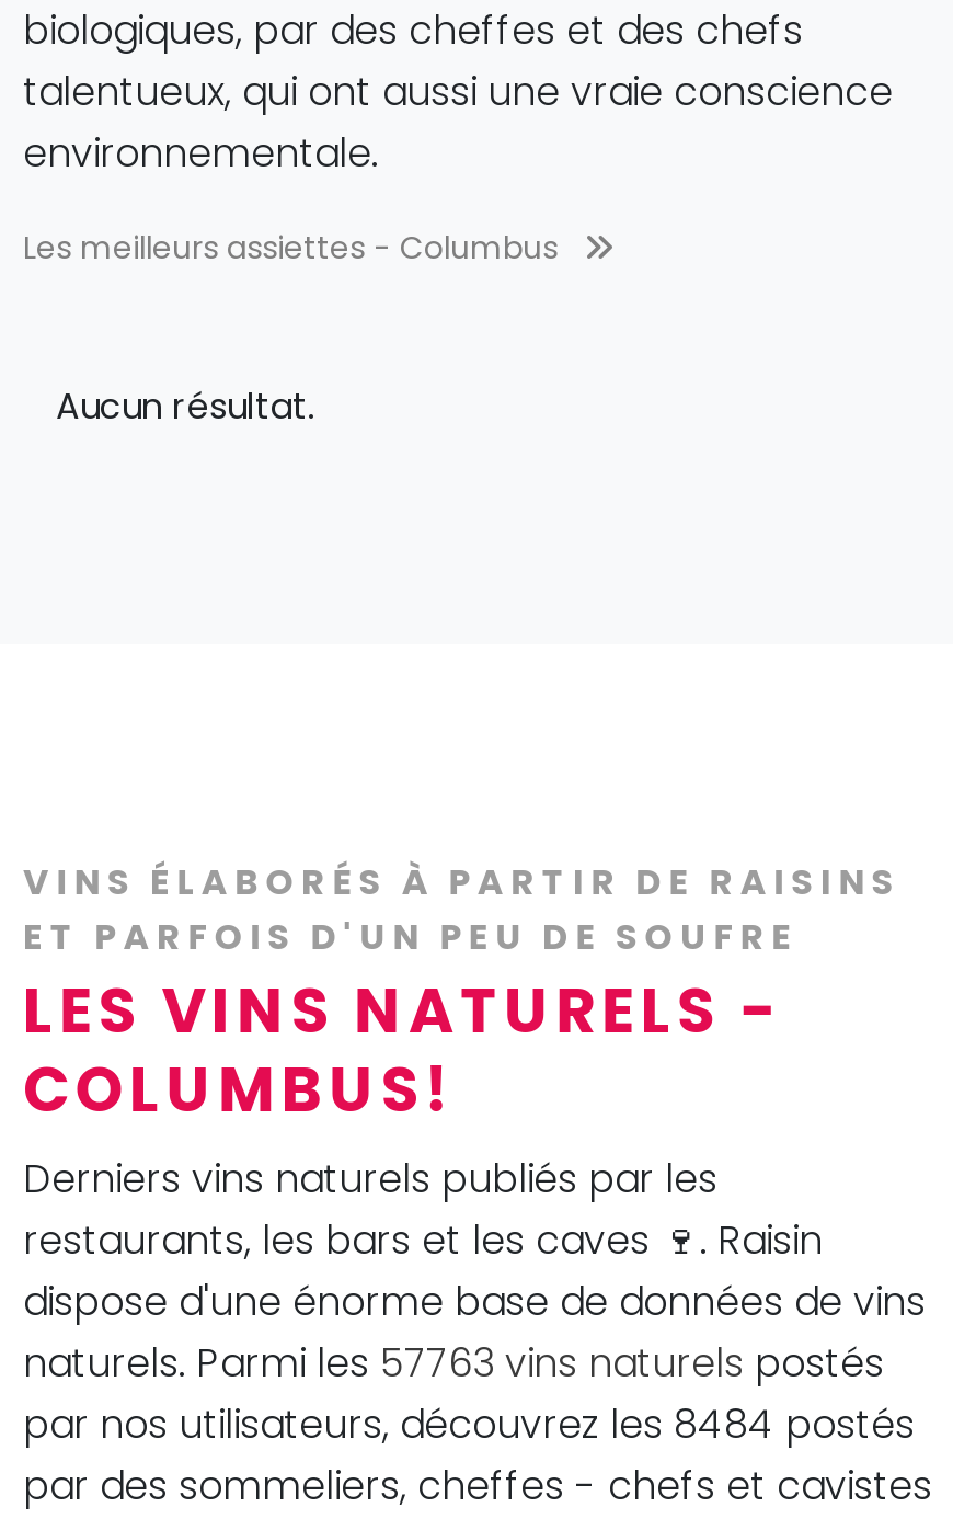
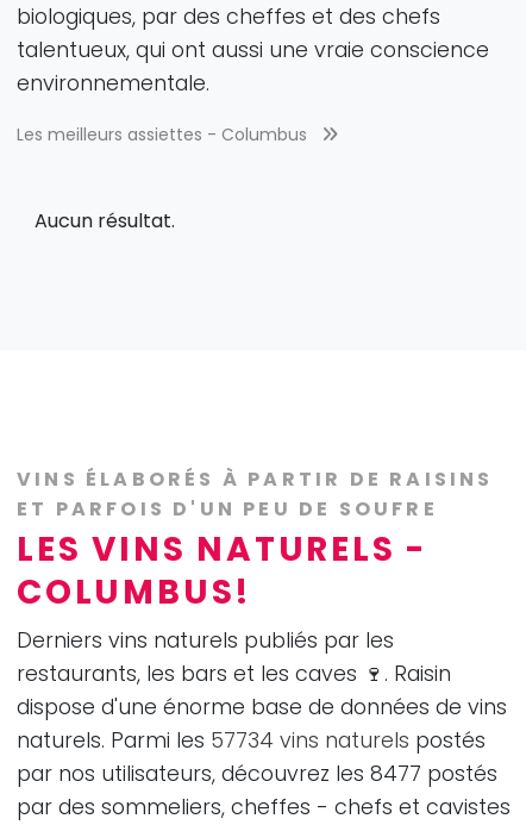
- naturels. Parmi les 57763 vins naturels postés
+ naturels. Parmi les 57734 vins naturels postés

- par nos utilisateurs, découvrez les 8484 postés
+ par nos utilisateurs, découvrez les 8477 postés
